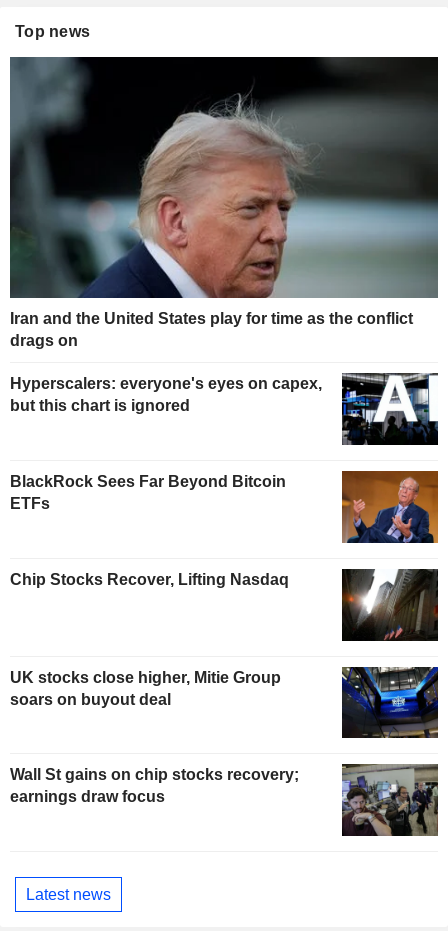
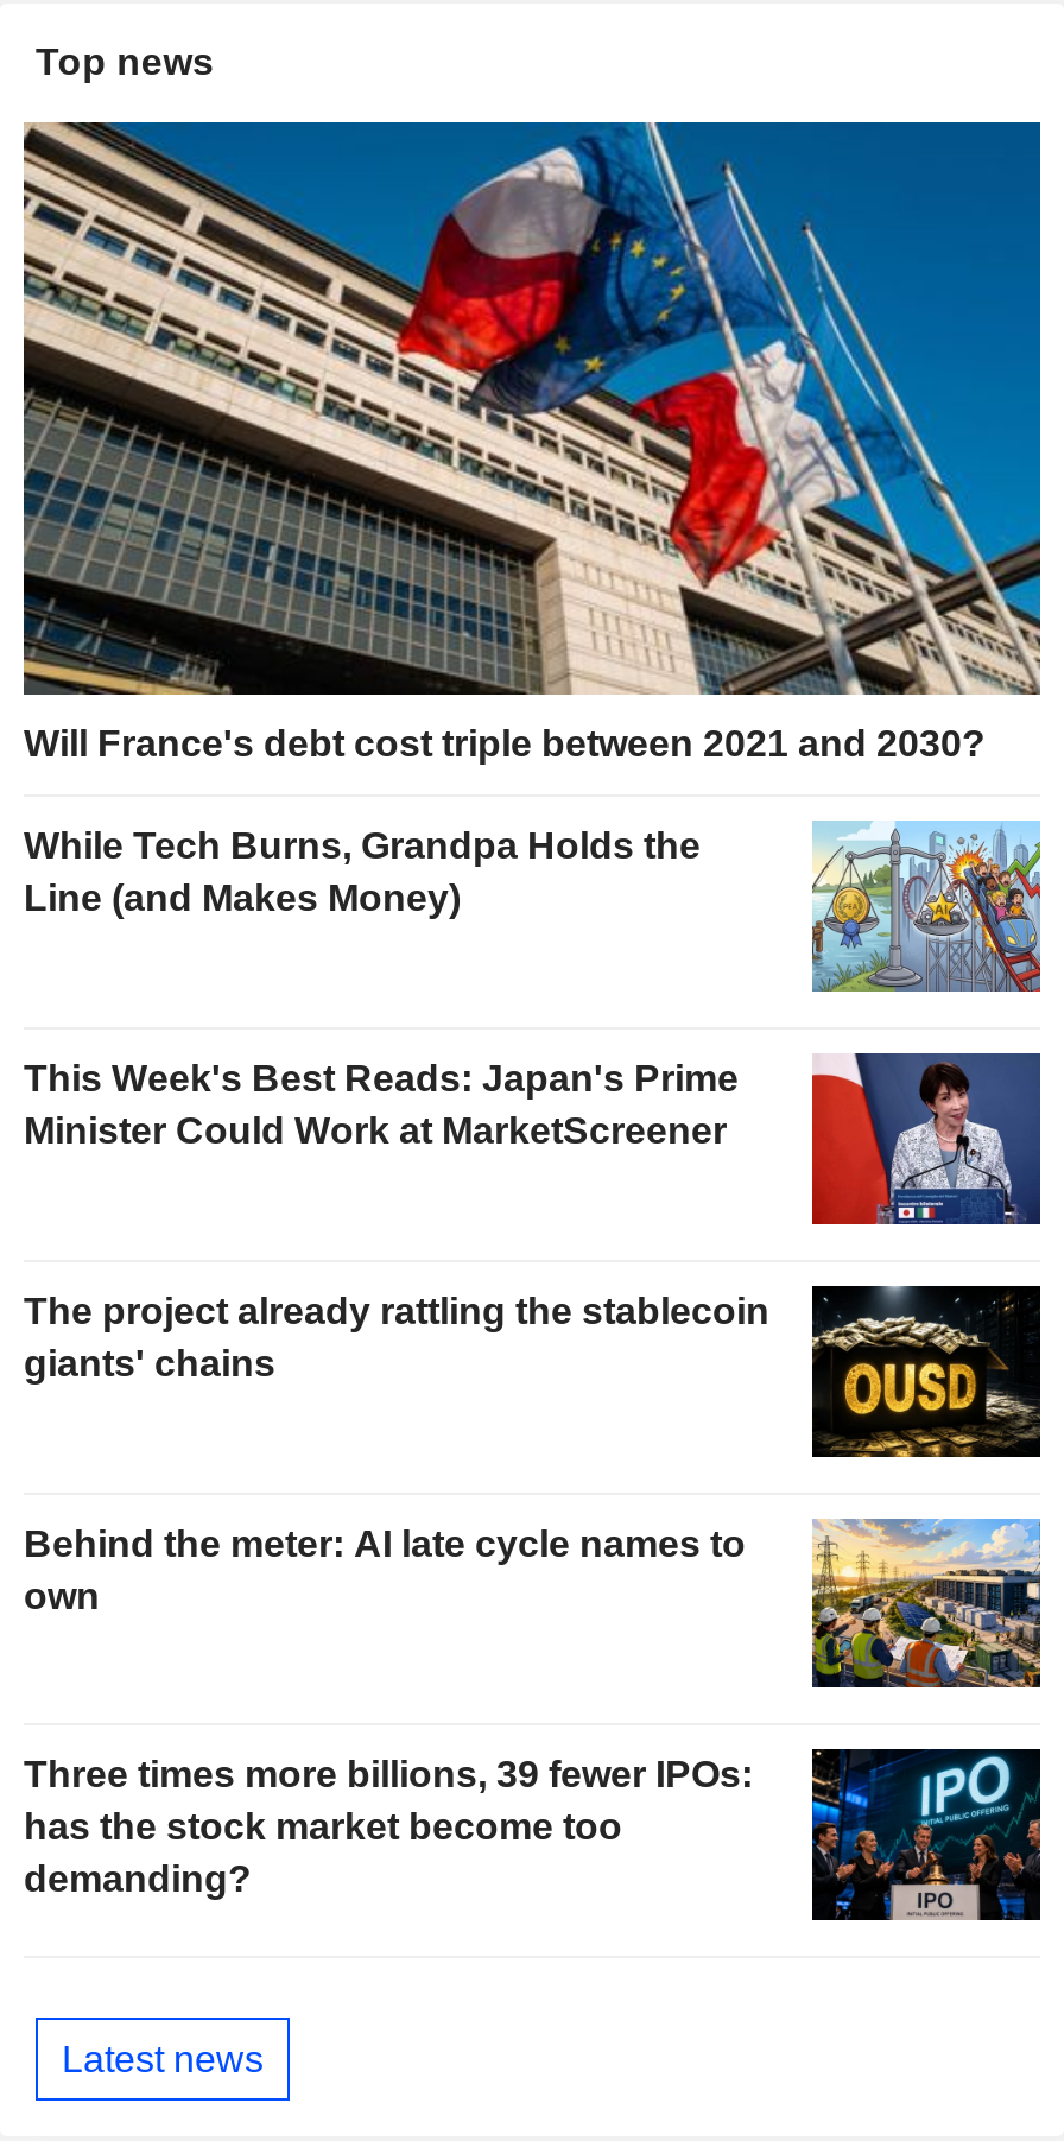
- [image]
- Iran and the United States play for time as the conflict
- drags on
+ [image]
+ Will France's debt cost triple between 2021 and 2030?

- Hyperscalers: everyone's eyes on capex,
- but this chart is ignored
+ While Tech Burns, Grandpa Holds the
+ Line (and Makes Money)

- [image]
+ [image]

- BlackRock Sees Far Beyond Bitcoin
- ETFs
+ This Week's Best Reads: Japan's Prime
+ Minister Could Work at MarketScreener

- [image]
+ [image]

- Chip Stocks Recover, Lifting Nasdaq
+ The project already rattling the stablecoin
+ giants' chains

- [image]
+ [image]

- UK stocks close higher, Mitie Group
- soars on buyout deal
+ Behind the meter: AI late cycle names to
+ own

- [image]
+ [image]

- Wall St gains on chip stocks recovery;
- earnings draw focus
+ Three times more billions, 39 fewer IPOs:
+ has the stock market become too
+ demanding?

- [image]
+ [image]
